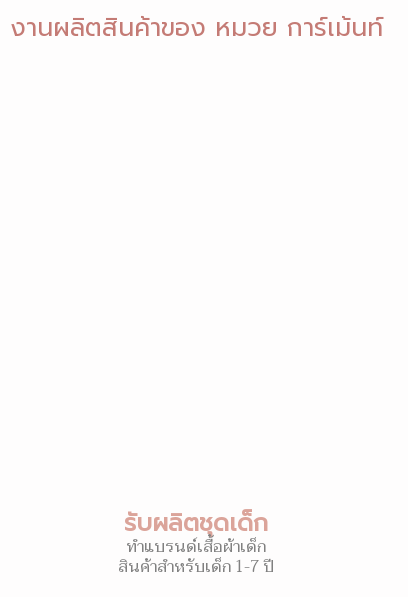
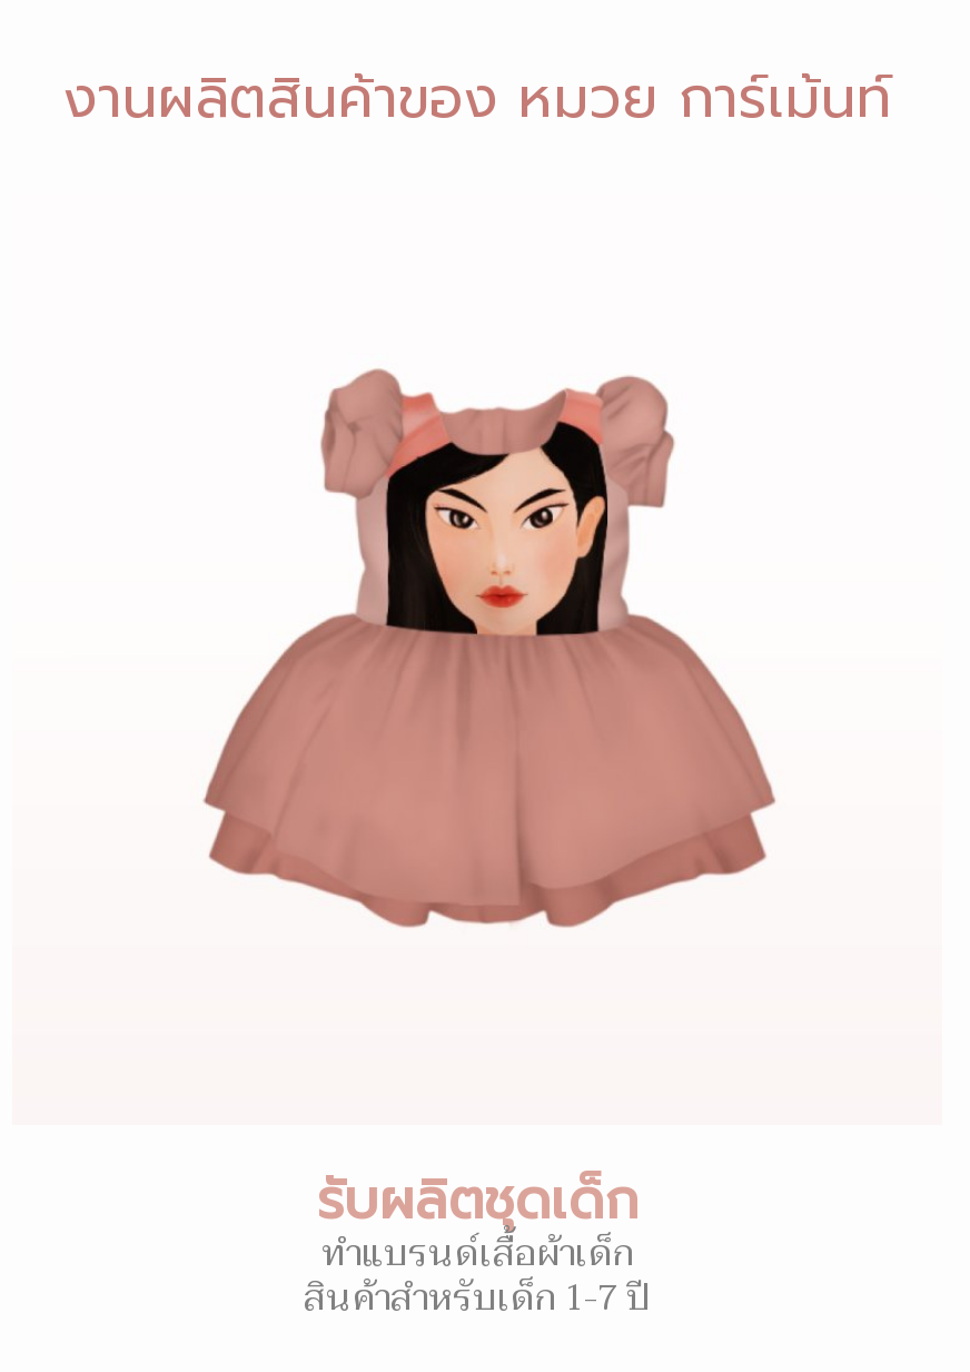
+ [image]
